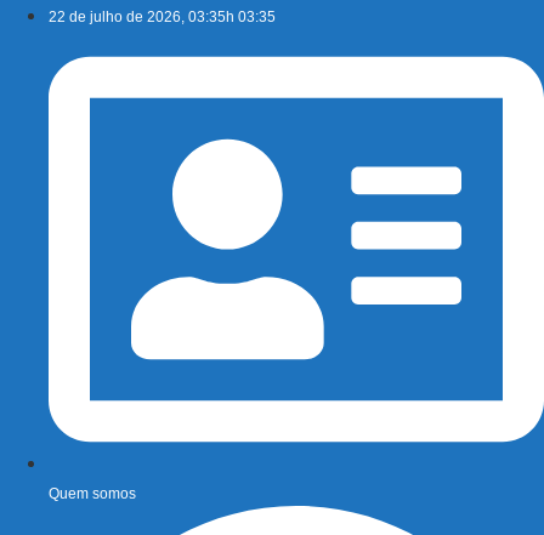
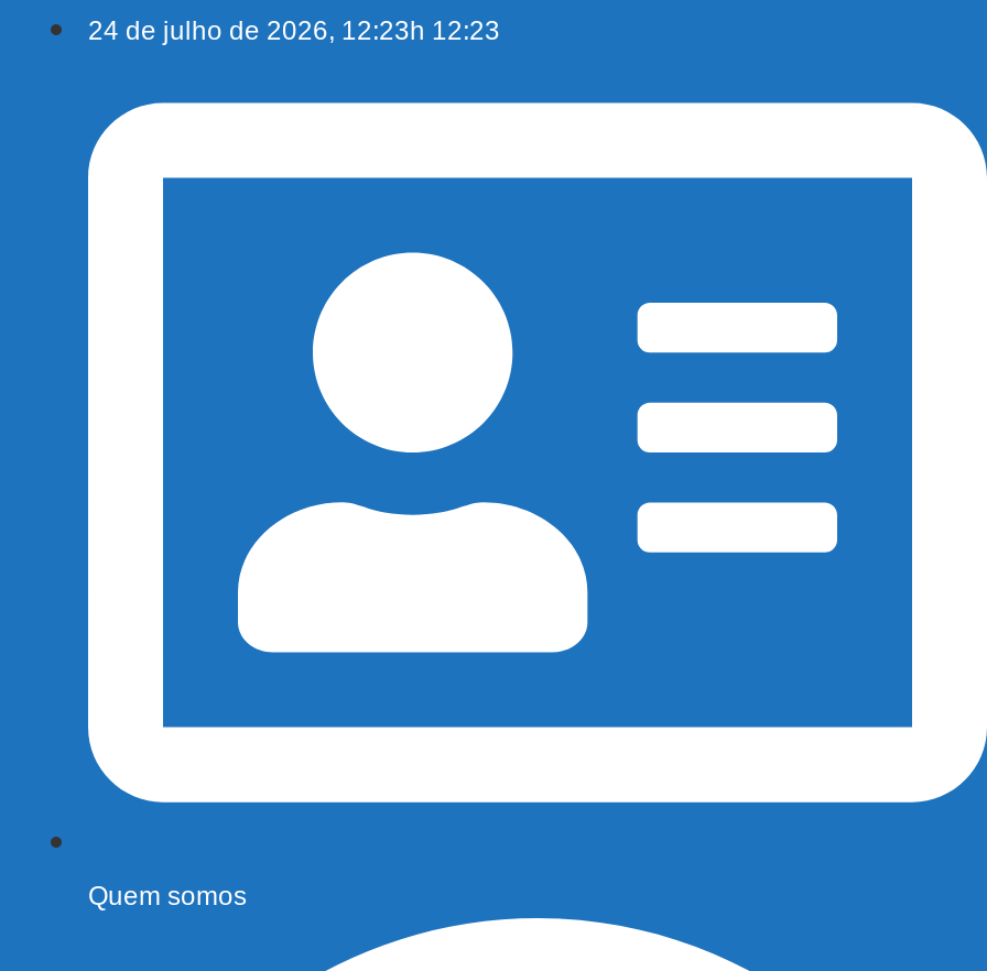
- 22 de julho de 2026, 03:35h 03:35
+ 24 de julho de 2026, 12:23h 12:23
